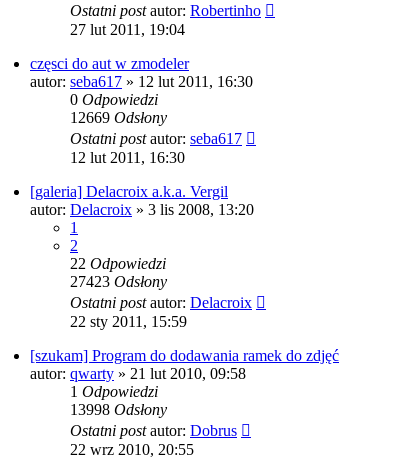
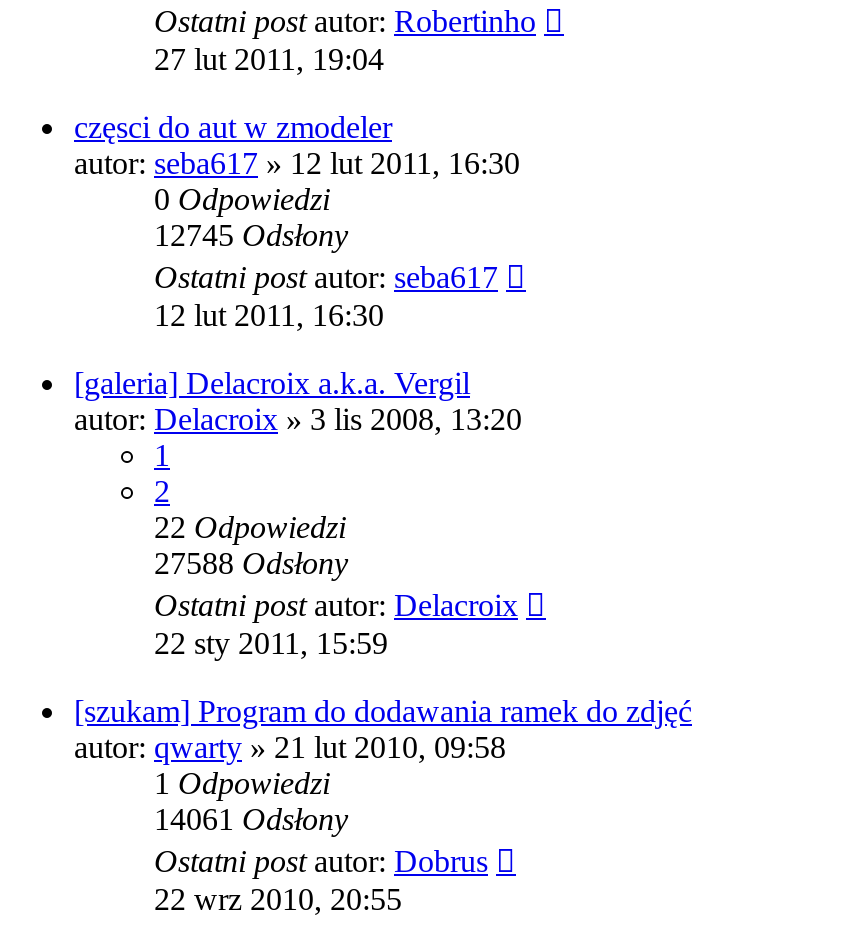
- 12669 Odsłony
+ 12745 Odsłony

- 27423Odsłony
+ 27588Odsłony

- 13998 Odsłony
+ 14061 Odsłony
